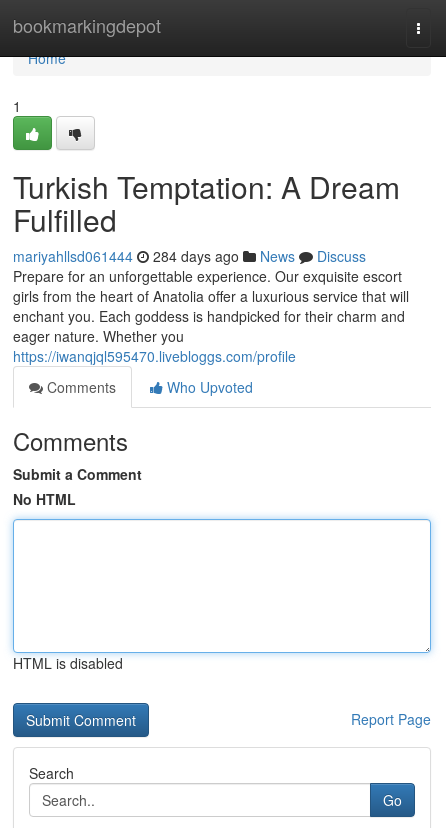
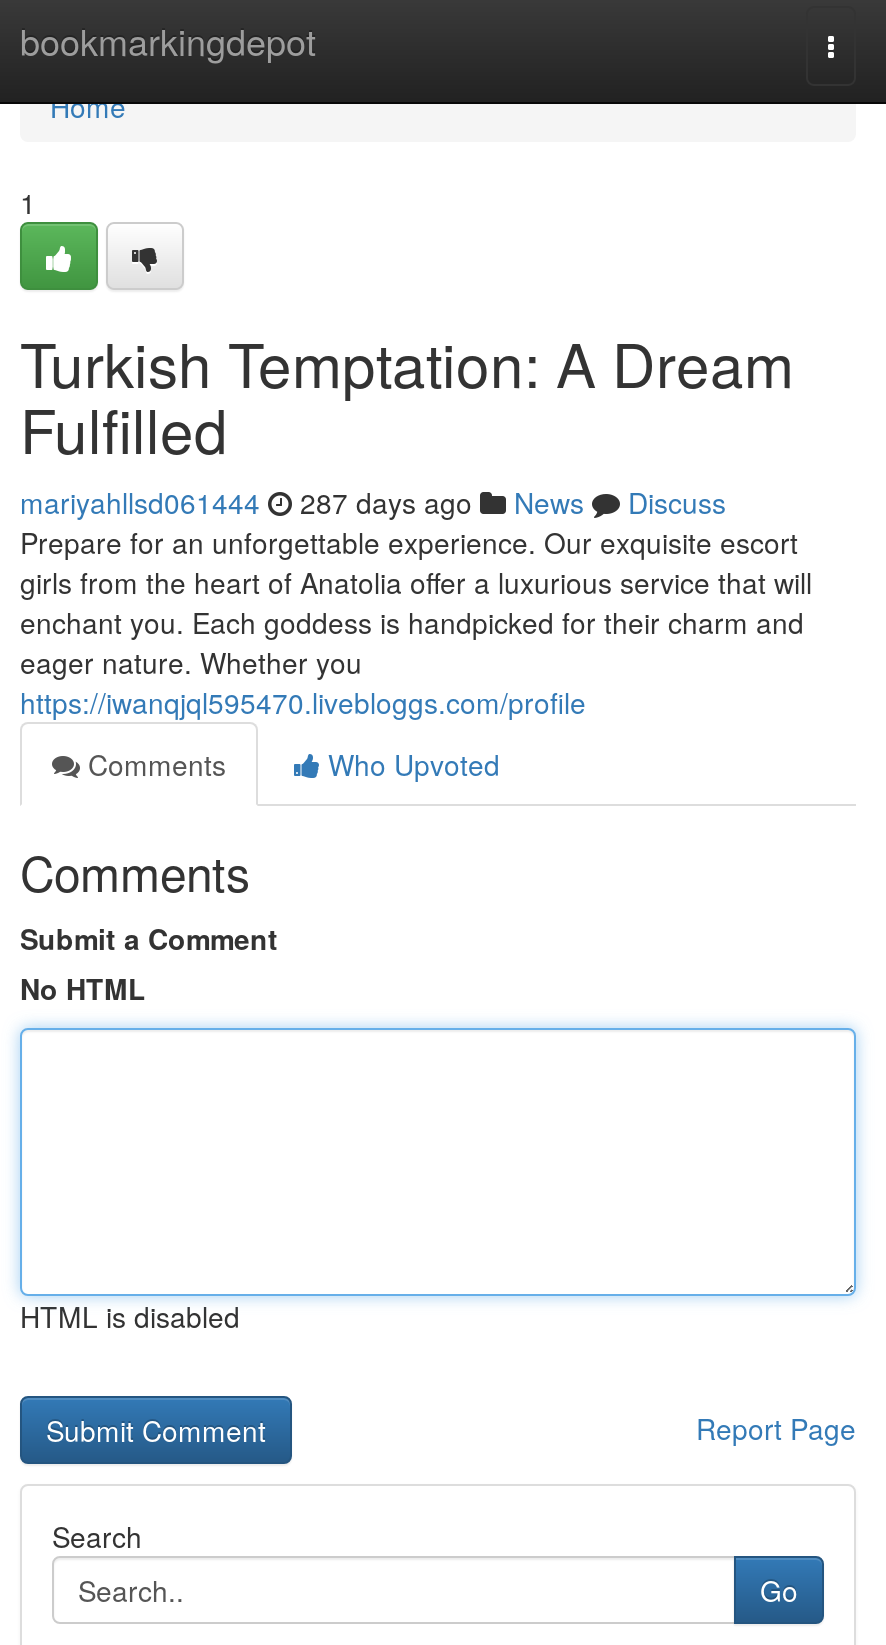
- mariyahllsd061444 284 days ago News Discuss
+ mariyahllsd061444 287 days ago News Discuss
